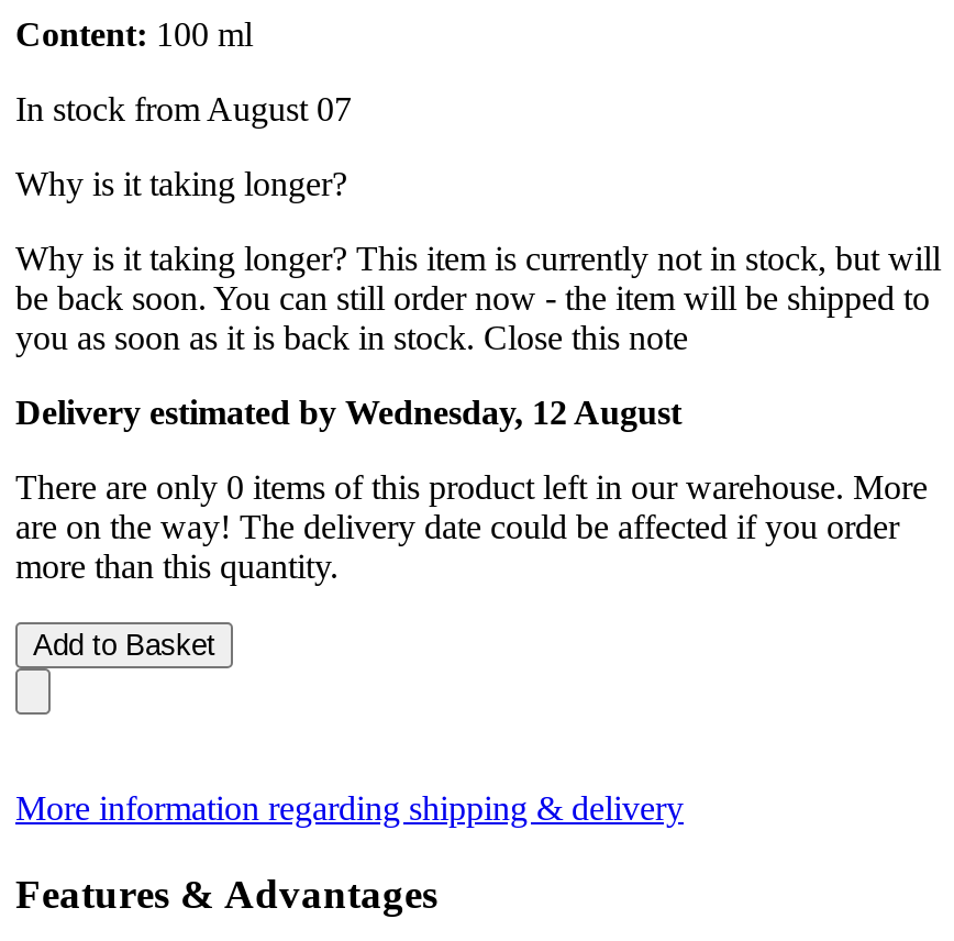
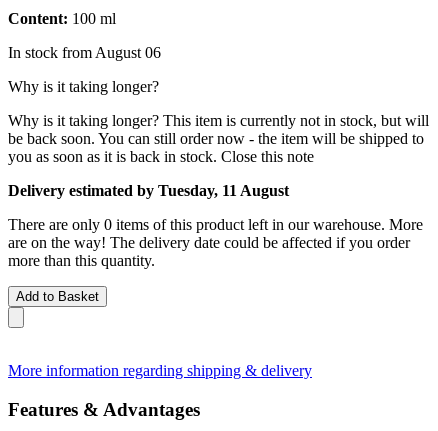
- In stock from August 07
+ In stock from August 06

- Delivery estimated by Wednesday, 12 August
+ Delivery estimated by Tuesday, 11 August
